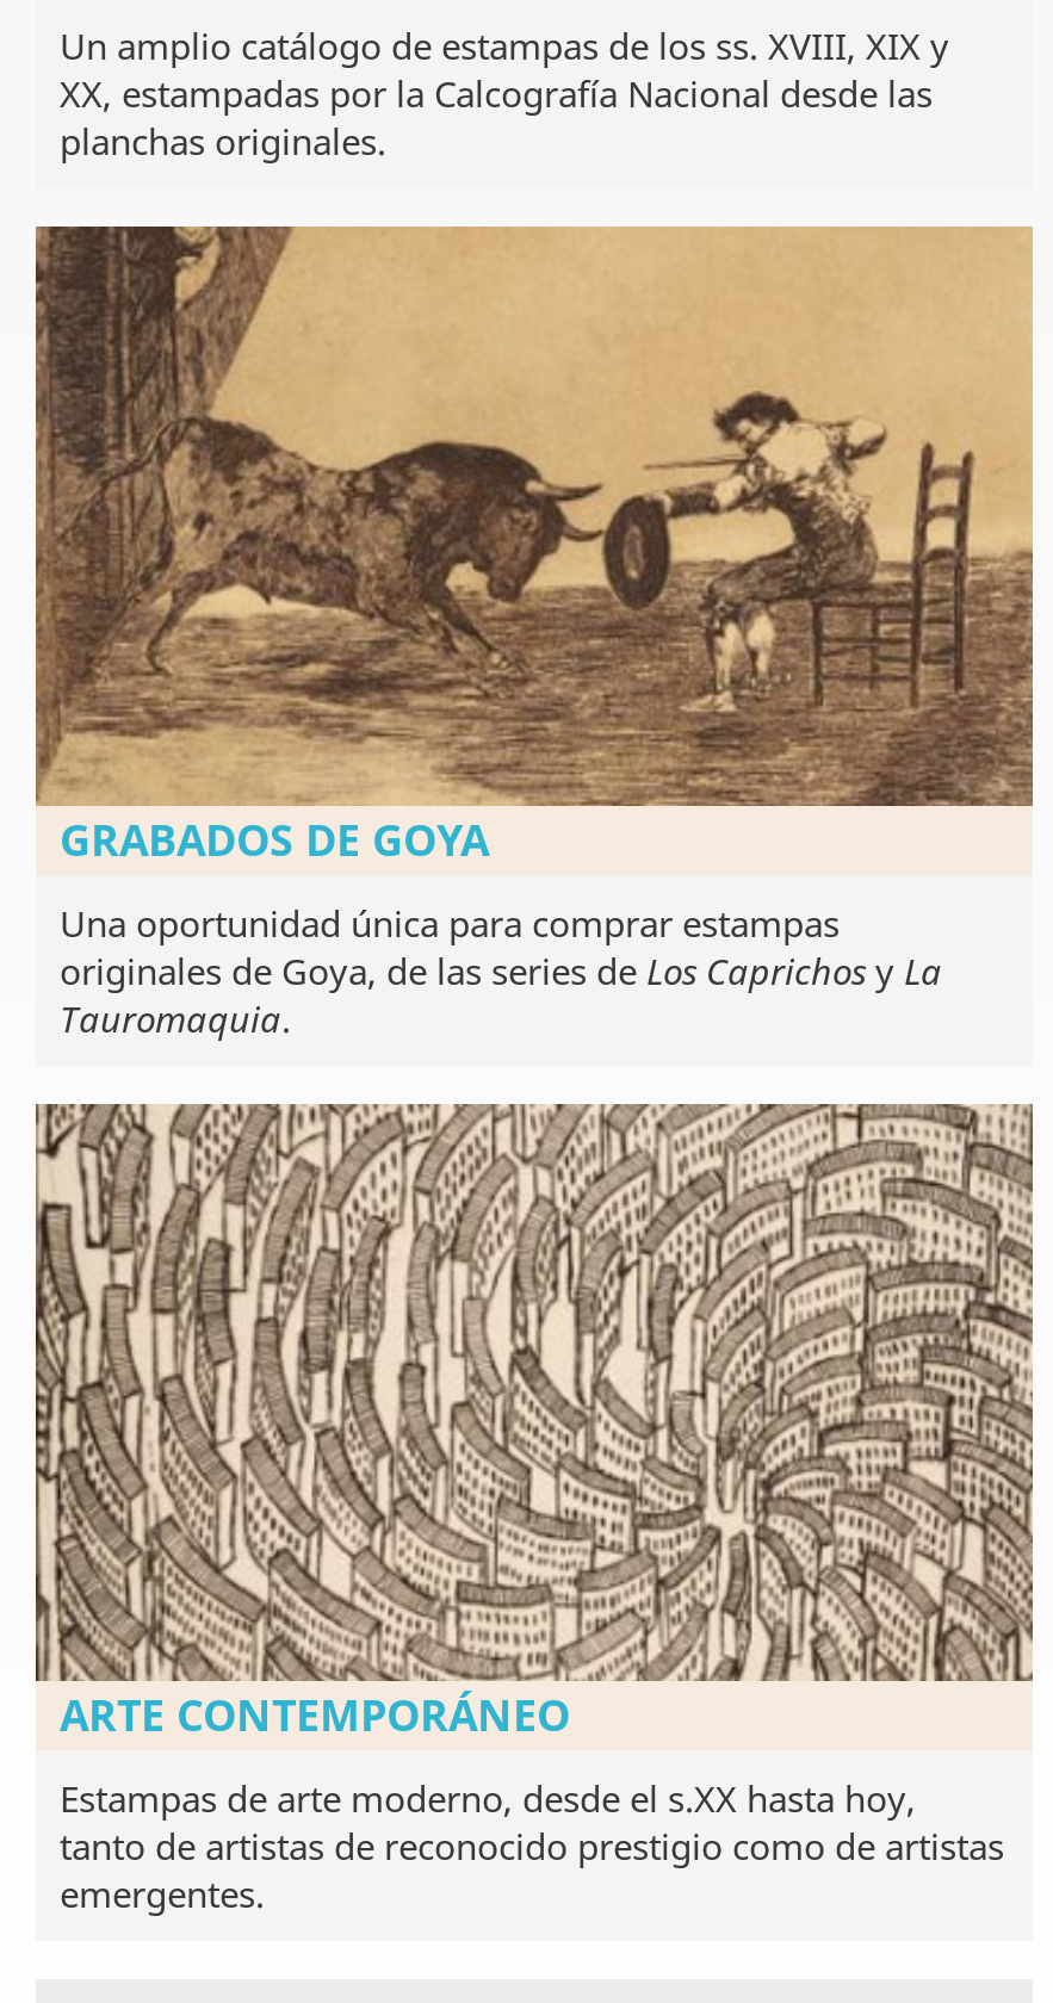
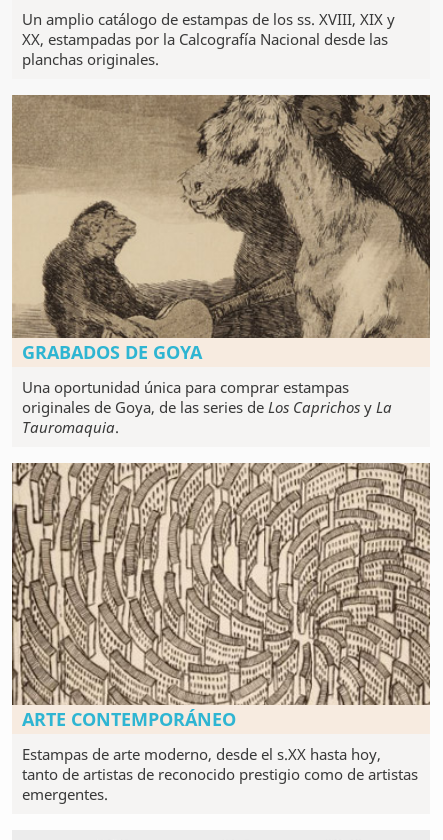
- [image]
+ [image]
